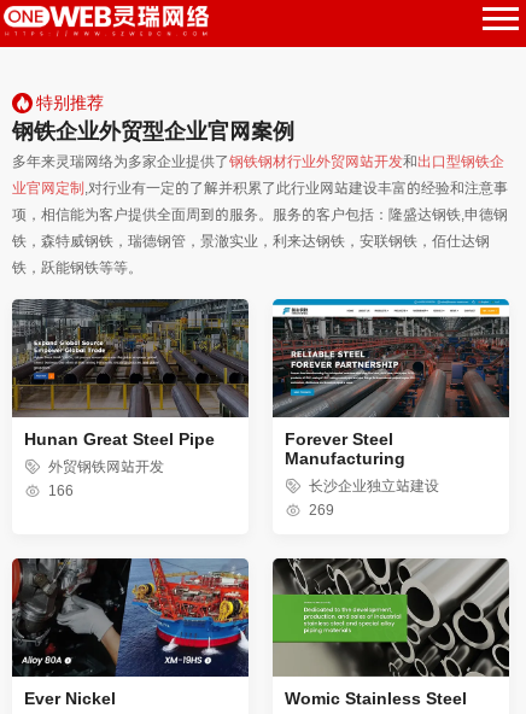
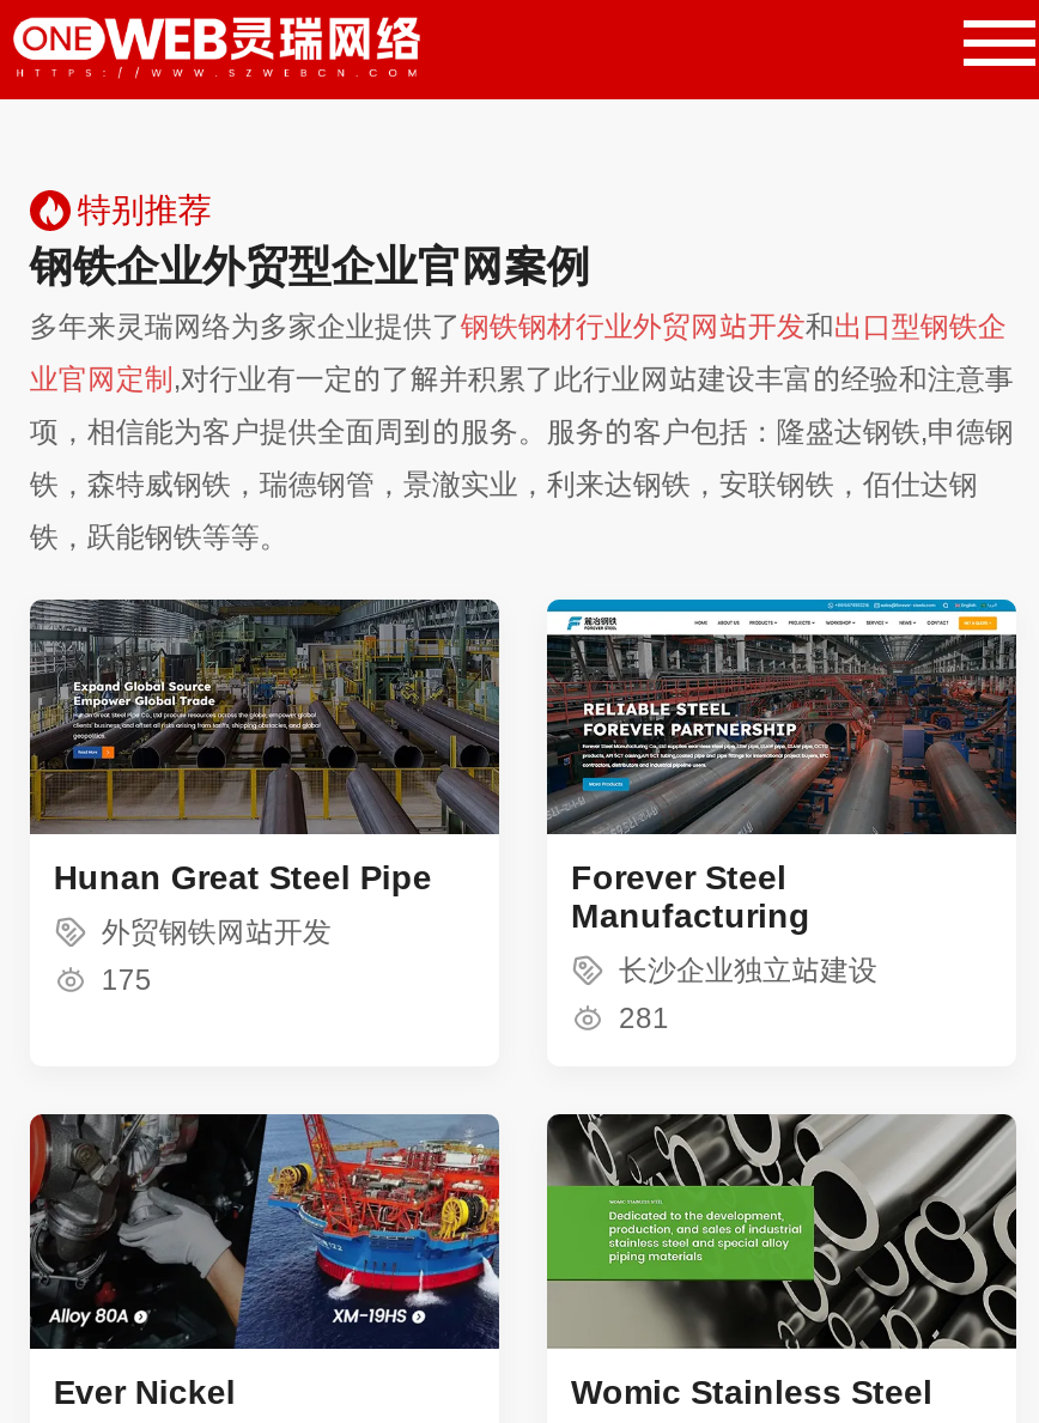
- 166
+ 175

- 269
+ 281
